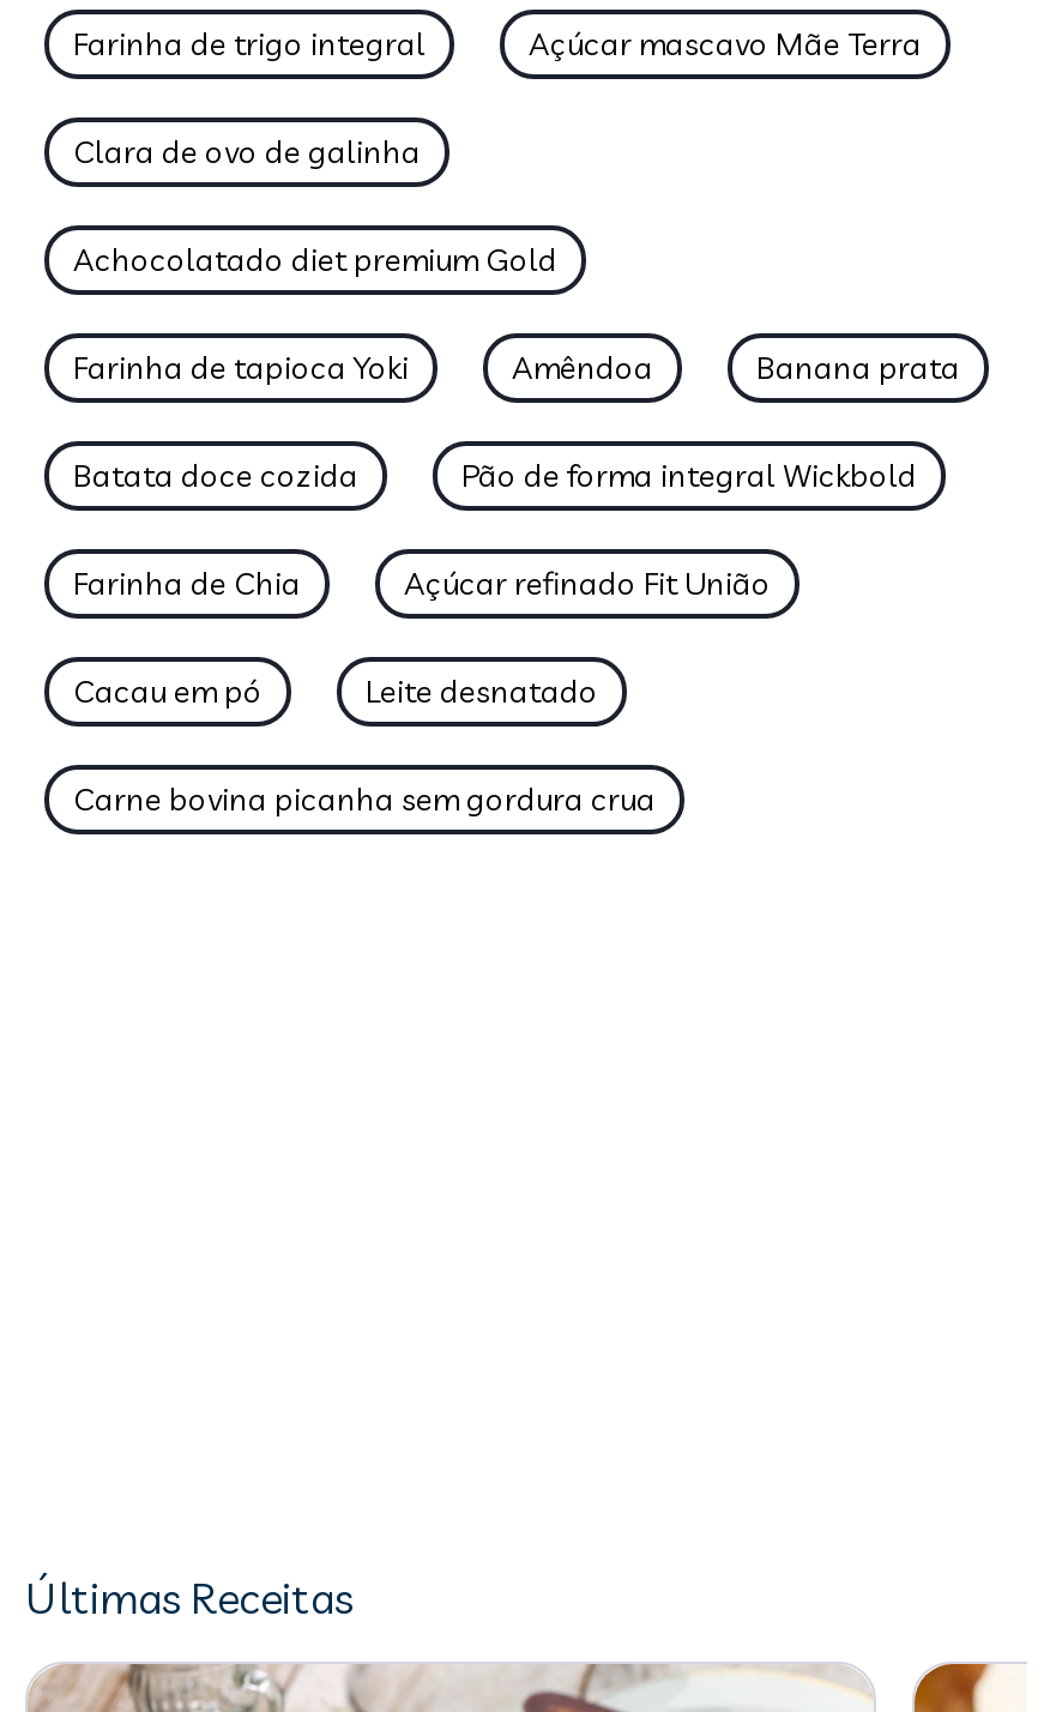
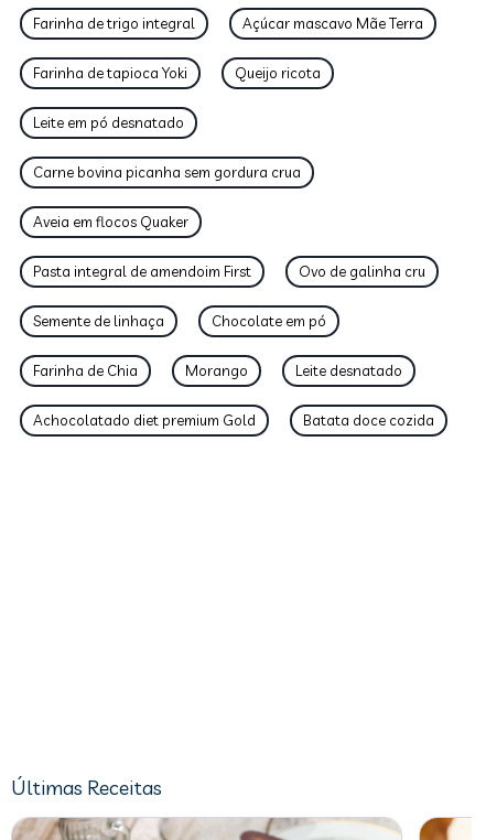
- Clara de ovo de galinha

moved down: Achocolatado diet premium Gold

- Amêndoa
- Banana prata
- Pão de forma integral Wickbold
- Açúcar refinado Fit União
- Cacau em pó
+ Queijo ricota
+ Leite em pó desnatado

moved up: Farinha de tapioca Yoki

moved down: Batata doce cozida

moved down: Farinha de Chia

moved down: Leite desnatado

moved up: Carne bovina picanha sem gordura crua

+ Aveia em flocos Quaker
+ Pasta integral de amendoim First
+ Ovo de galinha cru
+ Semente de linhaça
+ Chocolate em pó
+ Morango
